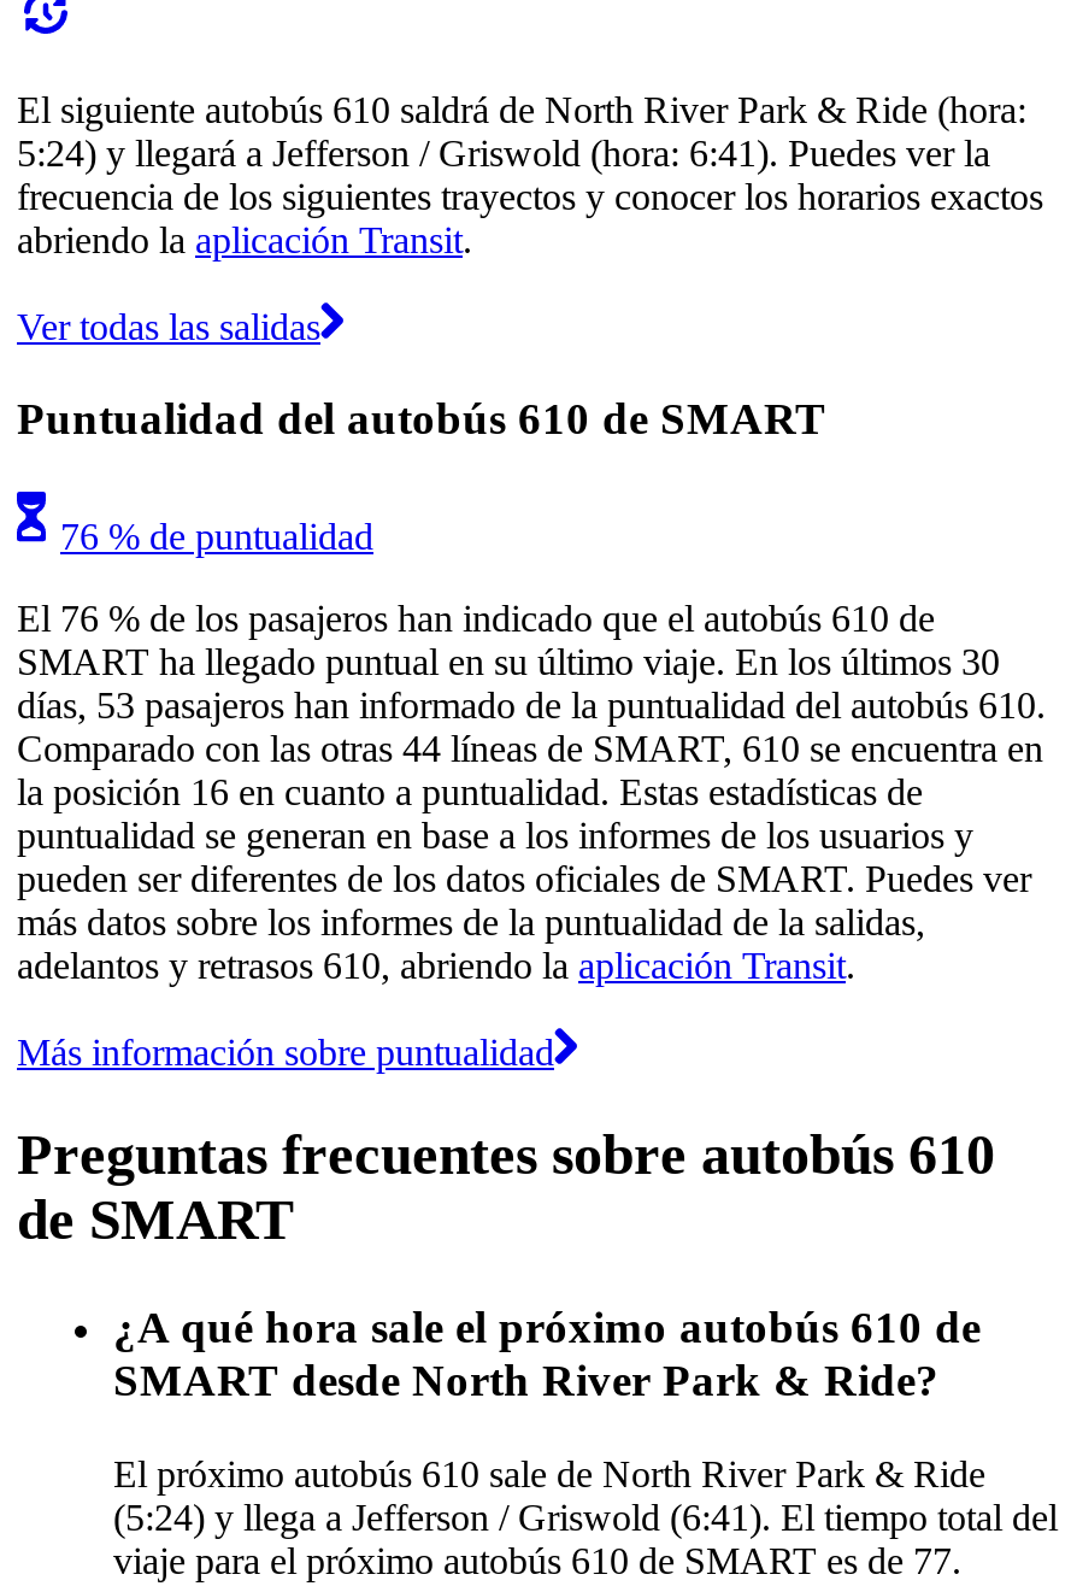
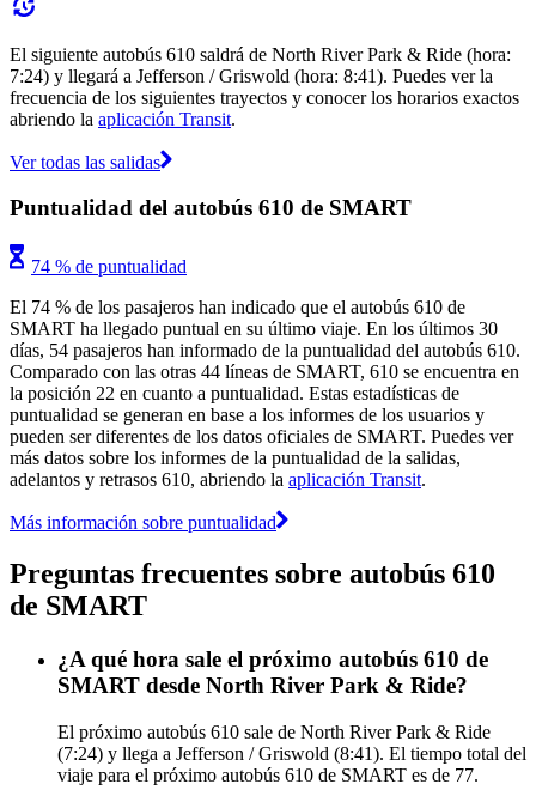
- 5:24) y llegará a Jefferson / Griswold (hora: 6:41). Puedes ver la
+ 7:24) y llegará a Jefferson / Griswold (hora: 8:41). Puedes ver la

- 76 % de puntualidad
+ 74 % de puntualidad

- El 76 % de los pasajeros han indicado que el autobús 610 de
+ El 74 % de los pasajeros han indicado que el autobús 610 de

- días, 53 pasajeros han informado de la puntualidad del autobús 610.
+ días, 54 pasajeros han informado de la puntualidad del autobús 610.

- la posición 16 en cuanto a puntualidad. Estas estadísticas de
+ la posición 22 en cuanto a puntualidad. Estas estadísticas de

- (5:24) y llega a Jefferson / Griswold (6:41). El tiempo total del
+ (7:24) y llega a Jefferson / Griswold (8:41). El tiempo total del
